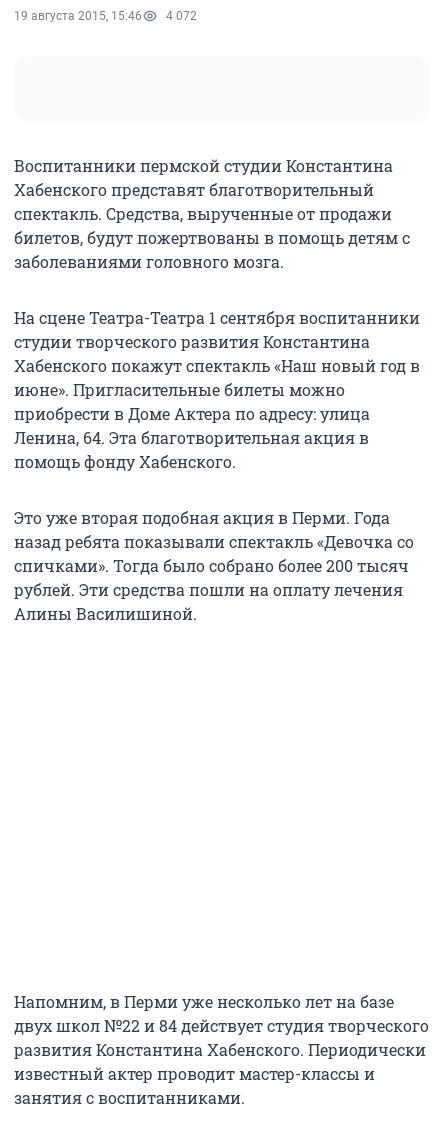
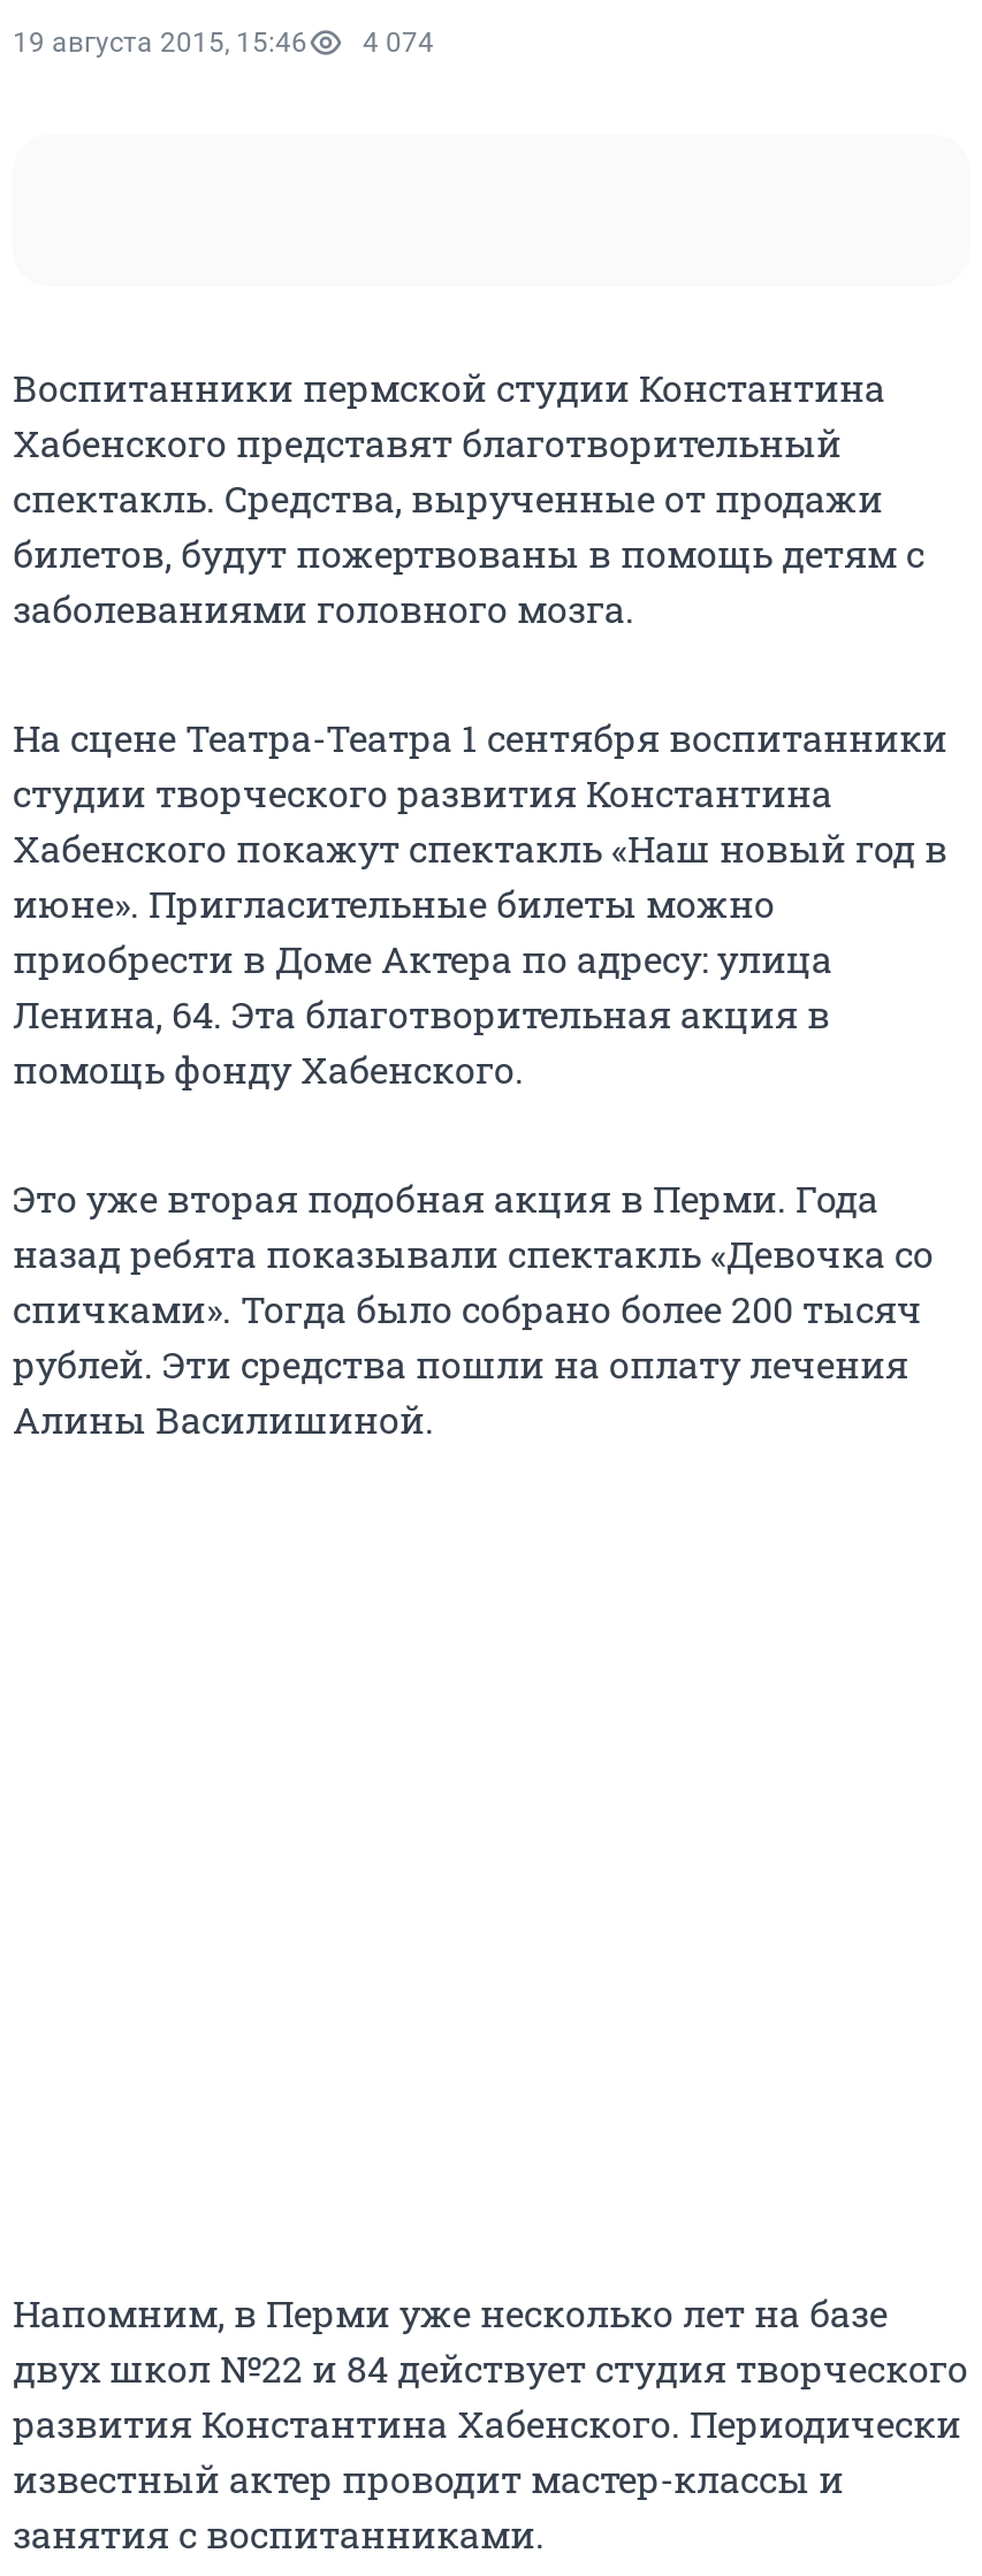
- 19 августа 2015, 15:46 4 072
+ 19 августа 2015, 15:46 4 074
